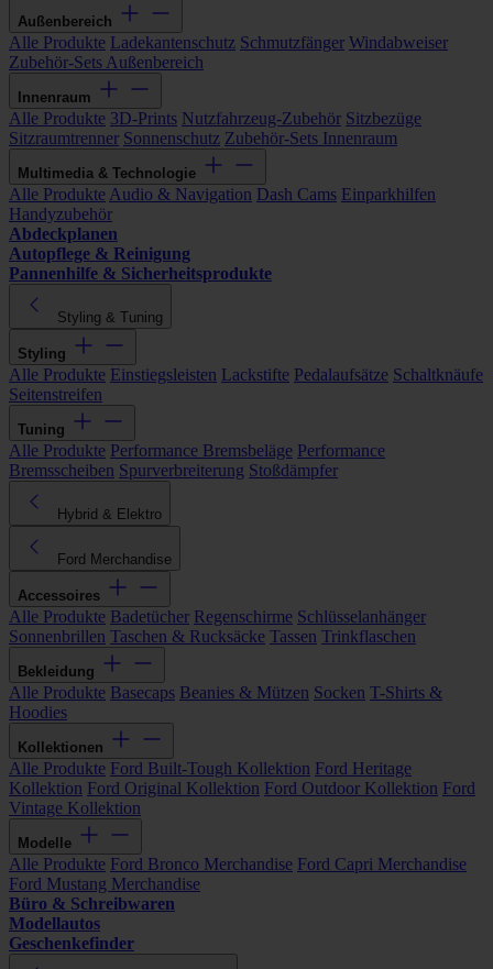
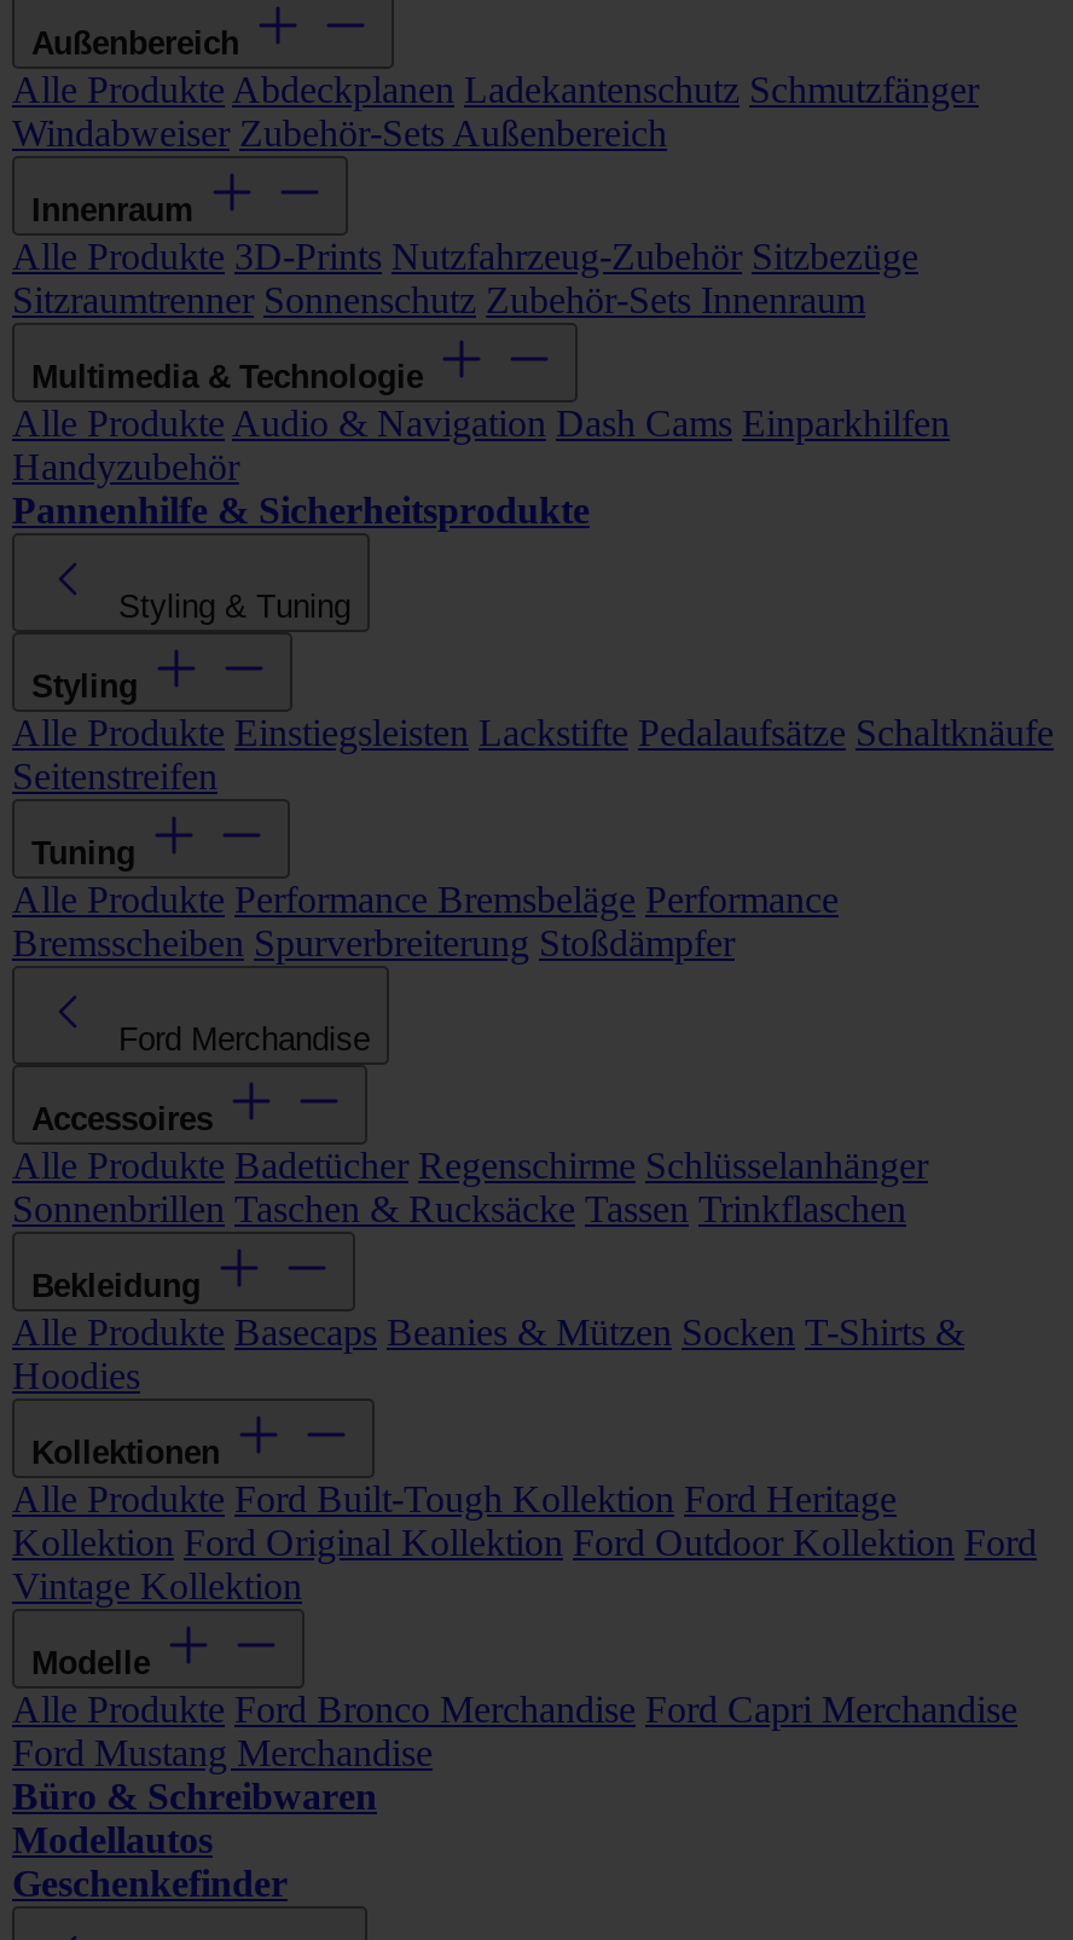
- Alle Produkte Ladekantenschutz Schmutzfänger Windabweiser
- Zubehör-Sets Außenbereich
+ Alle Produkte Abdeckplanen Ladekantenschutz Schmutzfänger
+ Windabweiser Zubehör-Sets Außenbereich

- Abdeckplanen
- Autopflege & Reinigung

- Hybrid & Elektro
